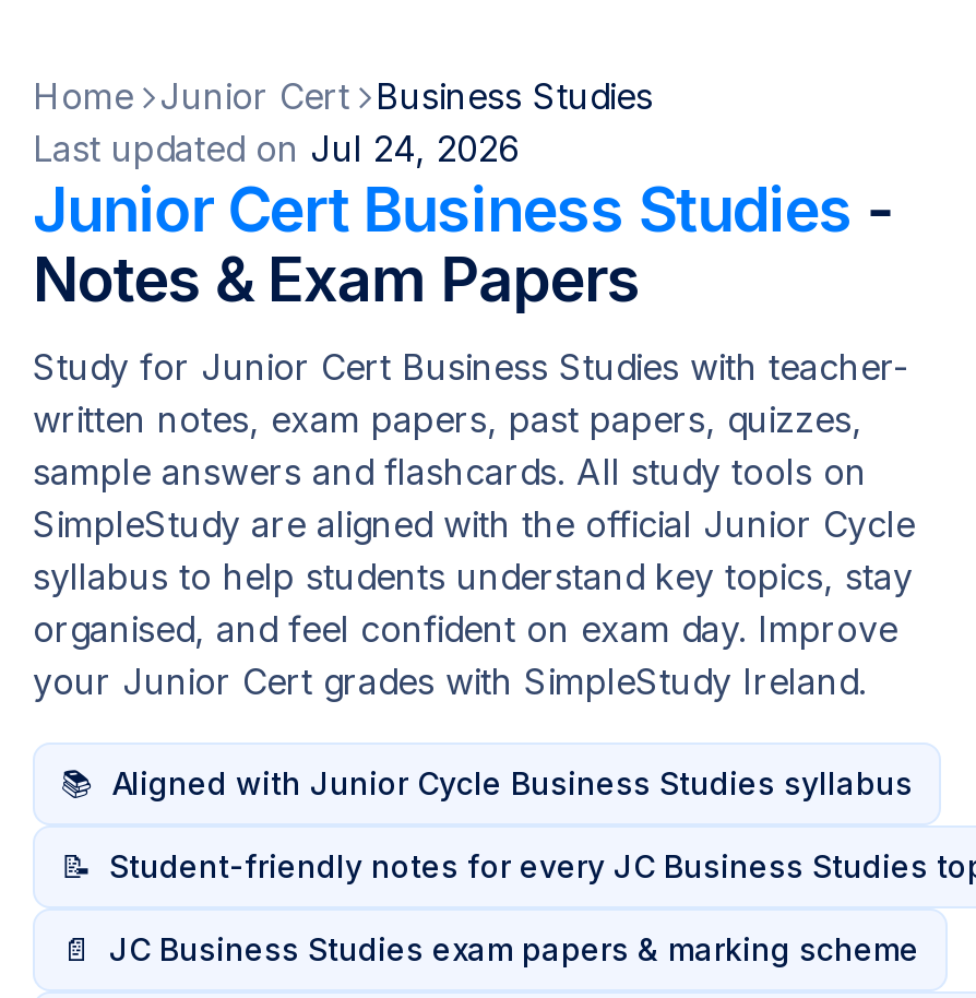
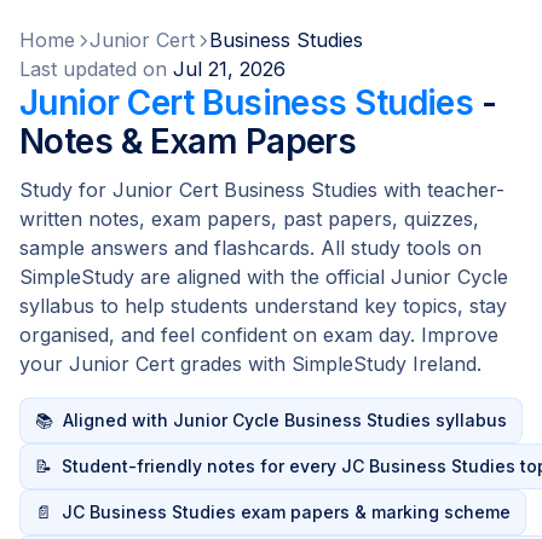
- Last updated on Jul 24, 2026
+ Last updated on Jul 21, 2026
